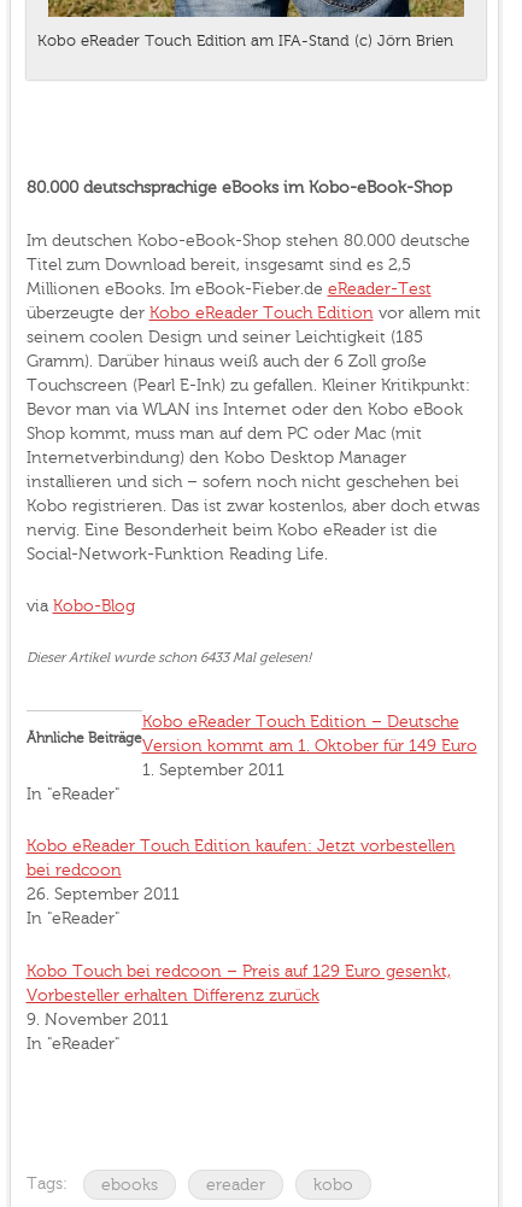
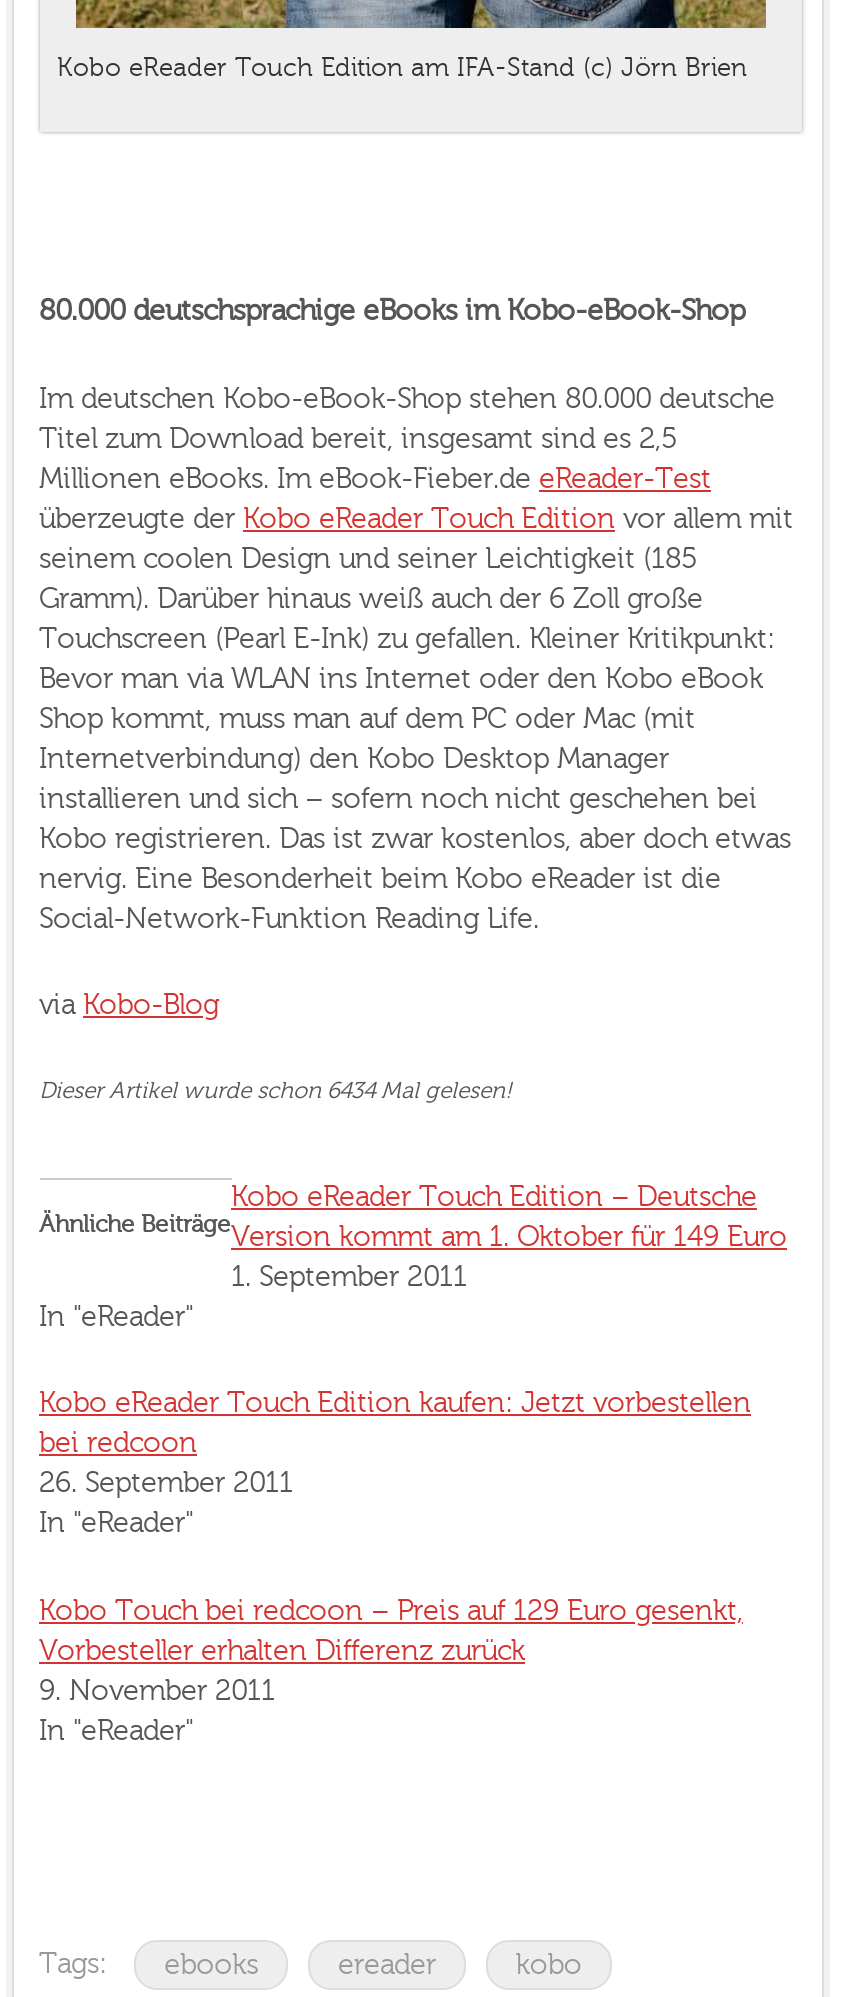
- Dieser Artikel wurde schon 6433 Mal gelesen!
+ Dieser Artikel wurde schon 6434 Mal gelesen!
